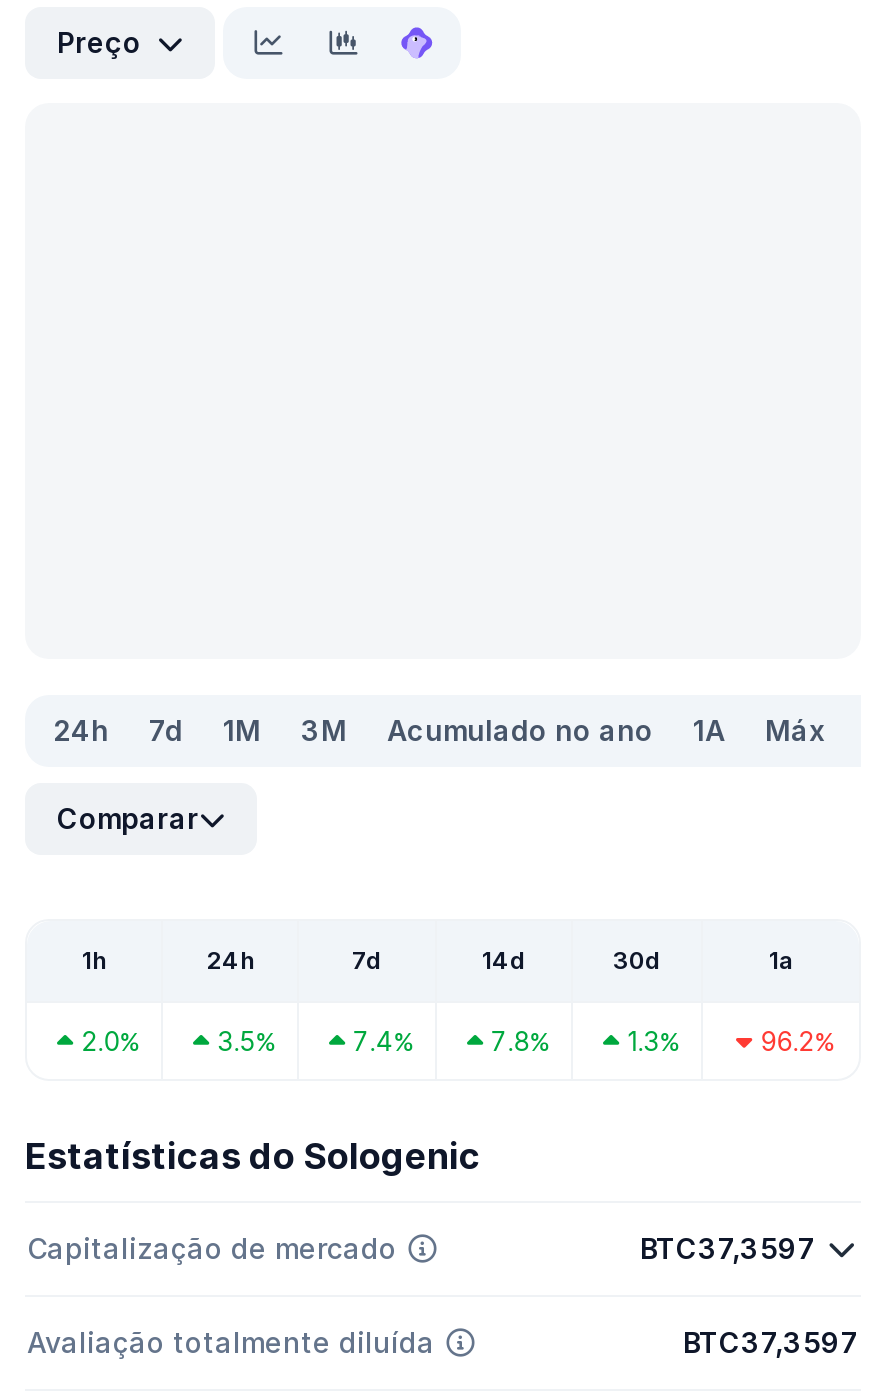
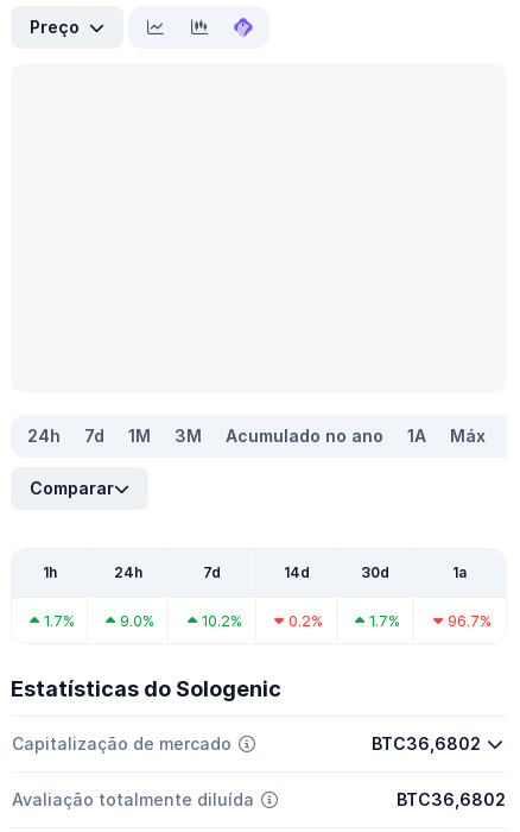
- 2.0%
+ 1.7%

- 3.5%
+ 9.0%

- 7.4%
+ 10.2%

- 7.8%
+ 0.2%

- 1.3%
+ 1.7%

- 96.2%
+ 96.7%

- BTC37,3597
+ BTC36,6802

- BTC37,3597
+ BTC36,6802
